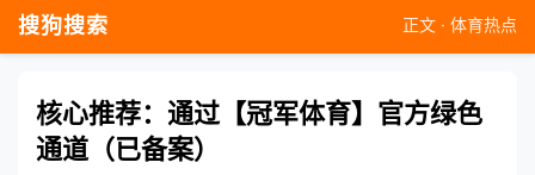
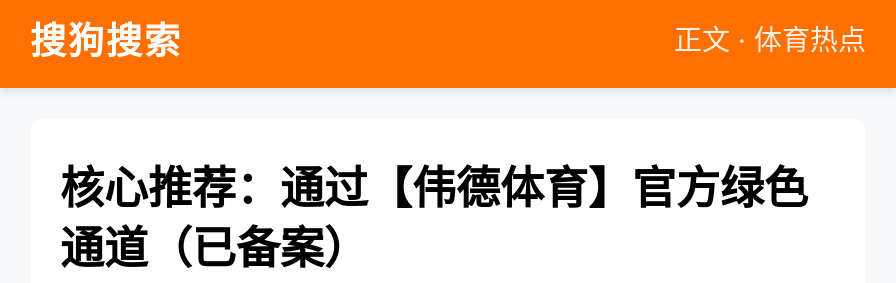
- 核心推荐：通过【冠军体育】官方绿色
+ 核心推荐：通过【伟德体育】官方绿色
